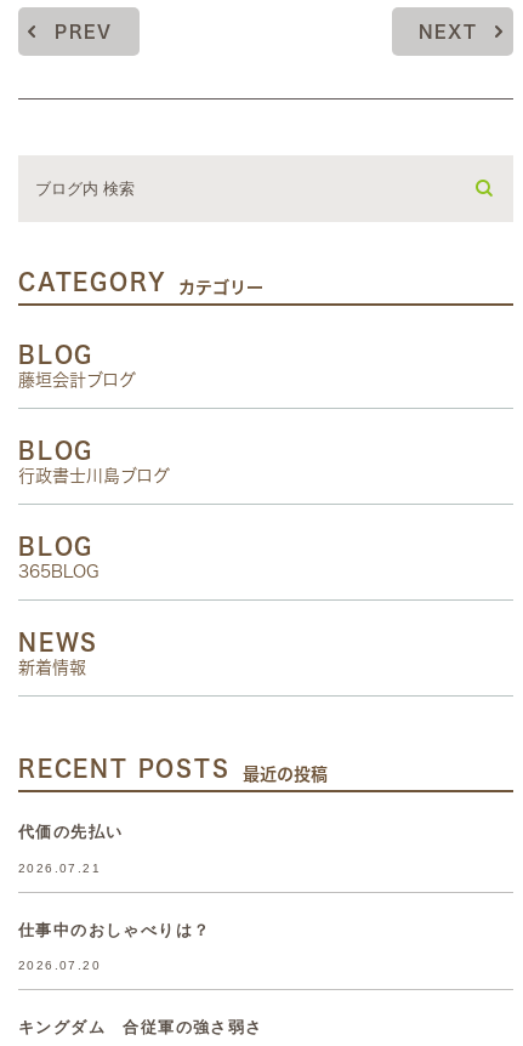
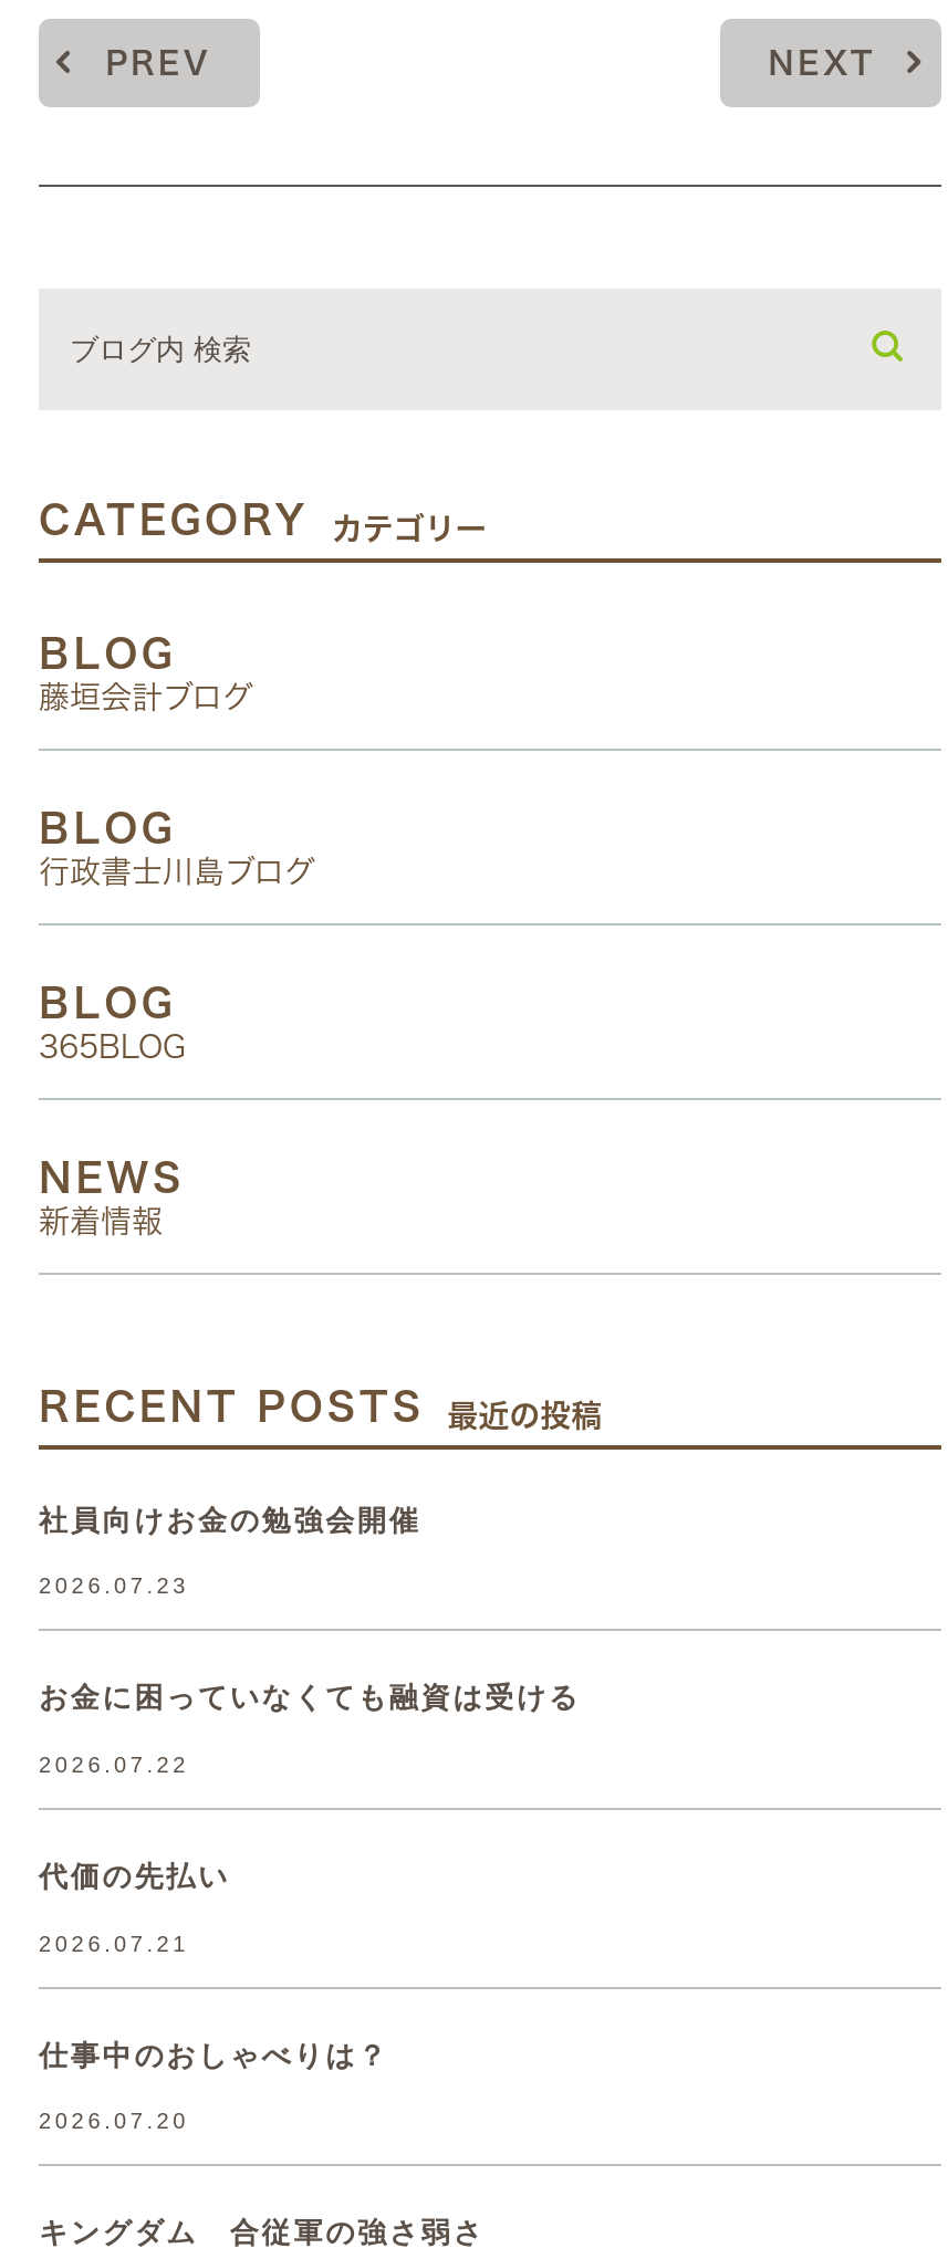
+ 社員向けお金の勉強会開催
+ 2026.07.23

+ お金に困っていなくても融資は受ける
+ 2026.07.22
